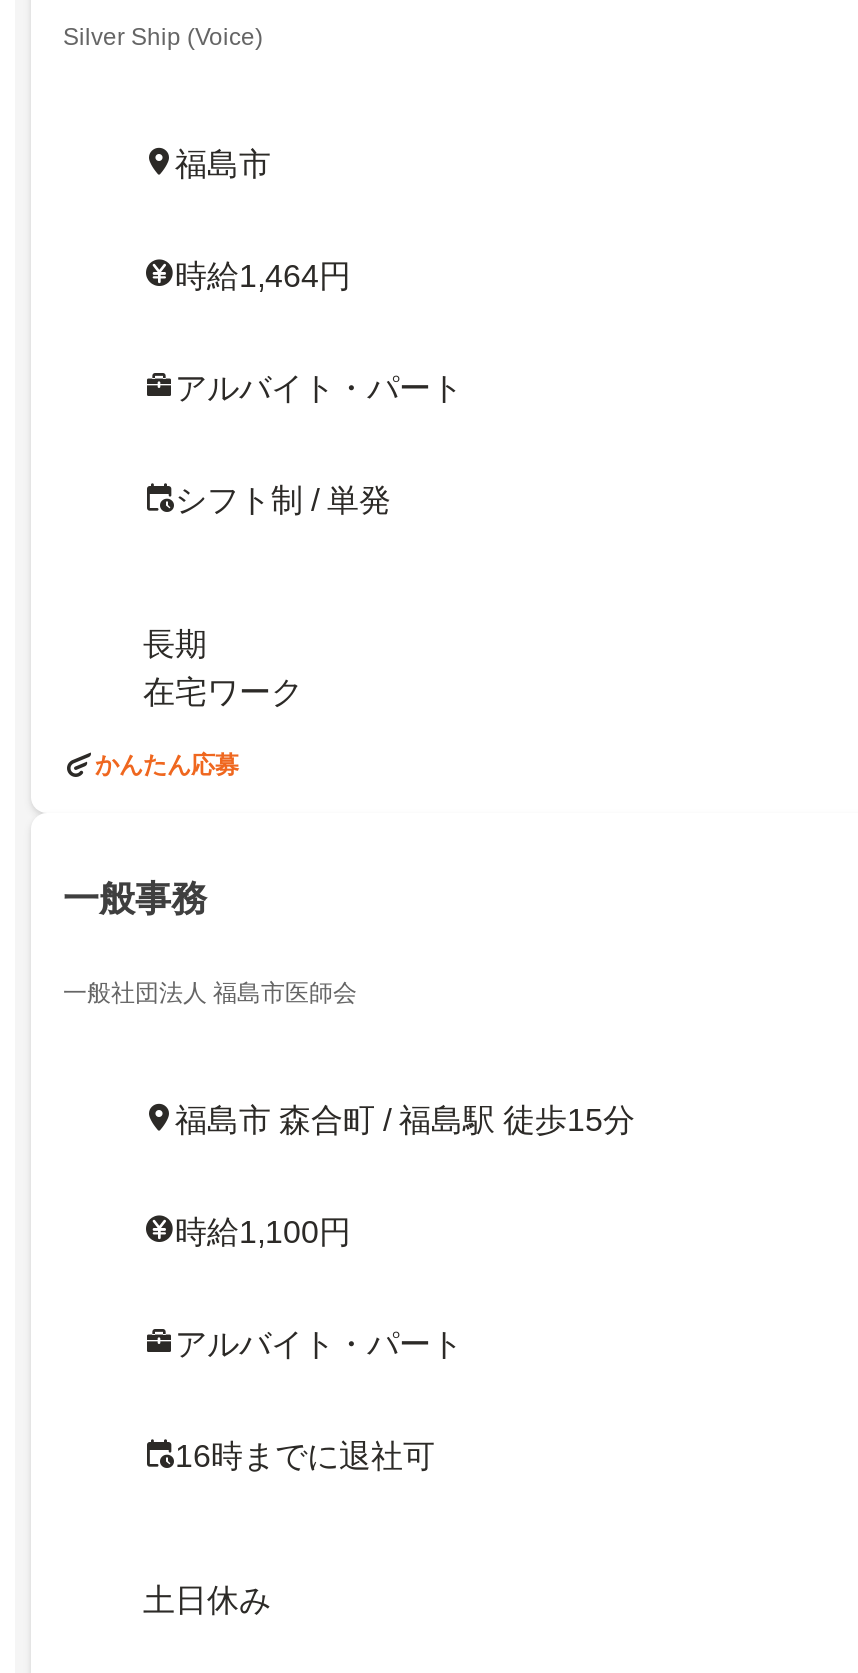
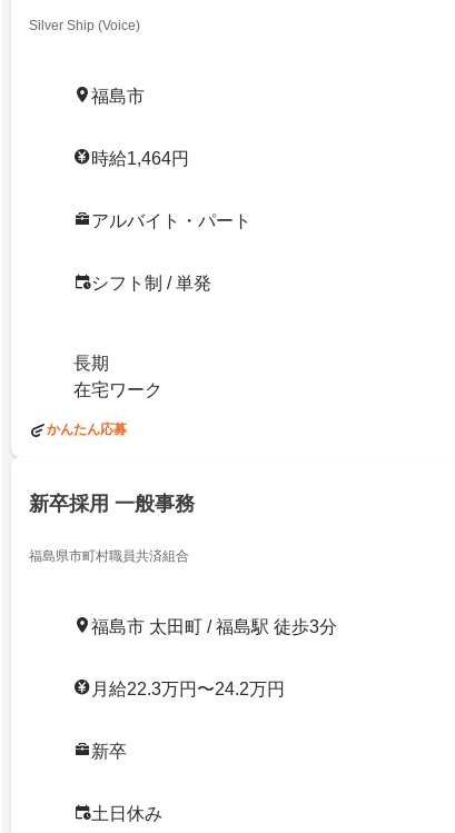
- 一般事務
- 一般社団法人 福島市医師会
+ 新卒採用 一般事務
+ 福島県市町村職員共済組合

- 福島市 森合町 / 福島駅 徒歩15分
- 時給1,100円
- アルバイト・パート
- 16時までに退社可
+ 福島市 太田町 / 福島駅 徒歩3分
+ 月給22.3万円〜24.2万円
+ 新卒
